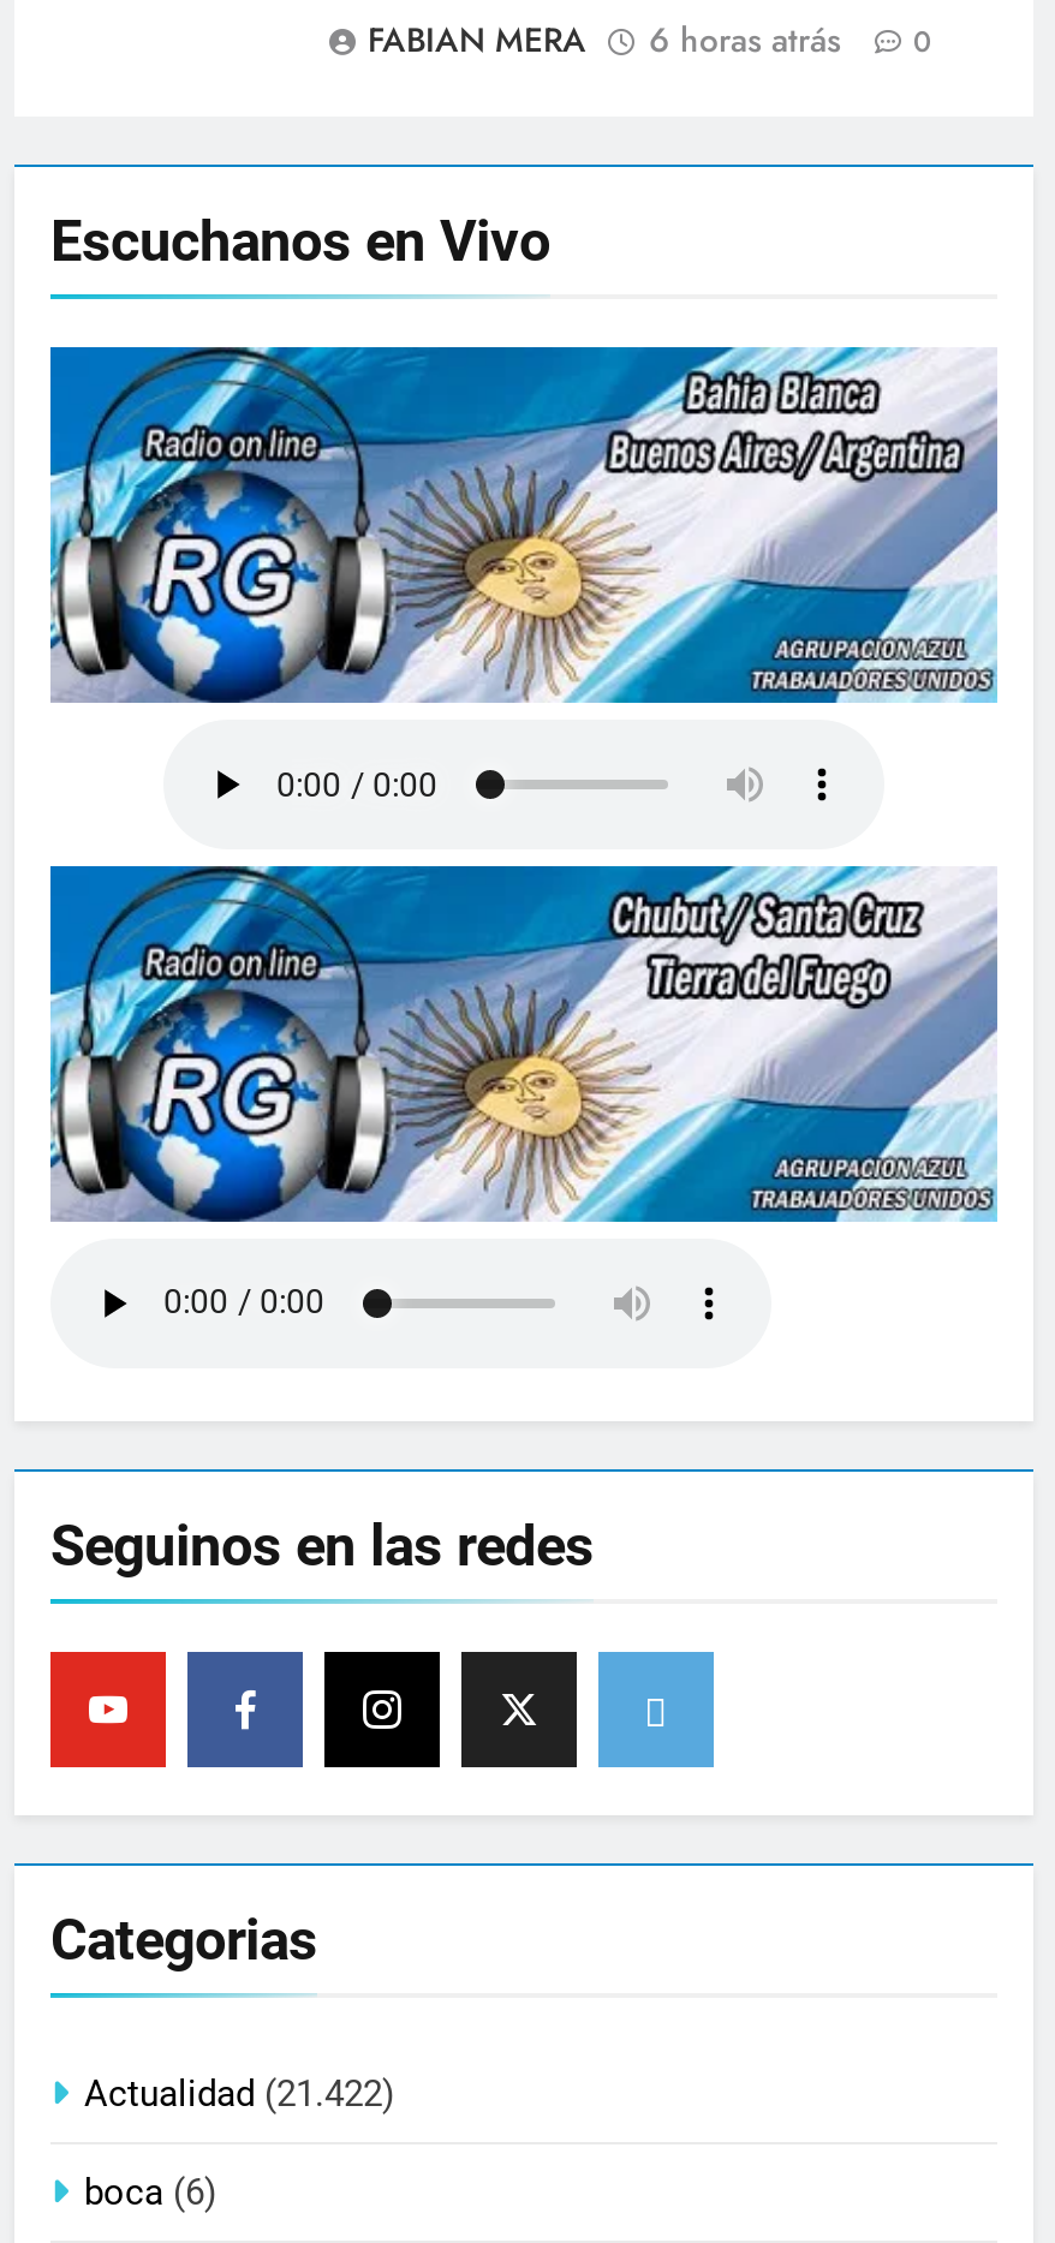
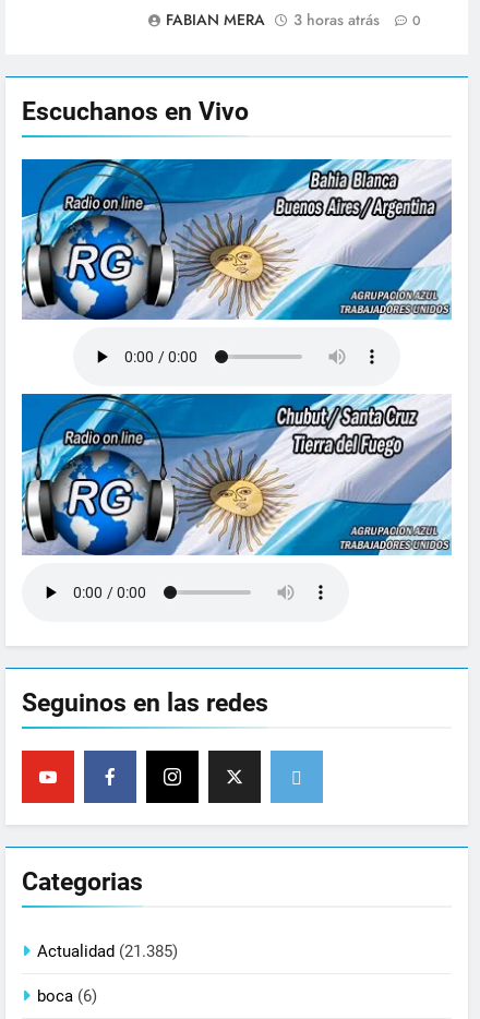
- FABIAN MERA 6 horas atrás 0
+ FABIAN MERA 3 horas atrás 0

- Actualidad (21.422)
+ Actualidad (21.385)
